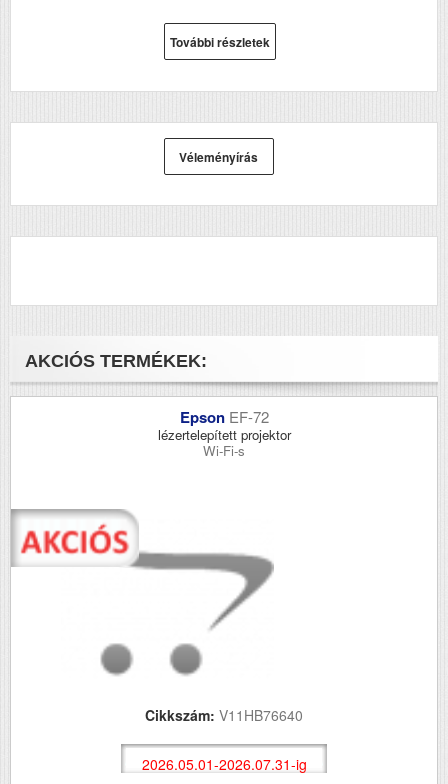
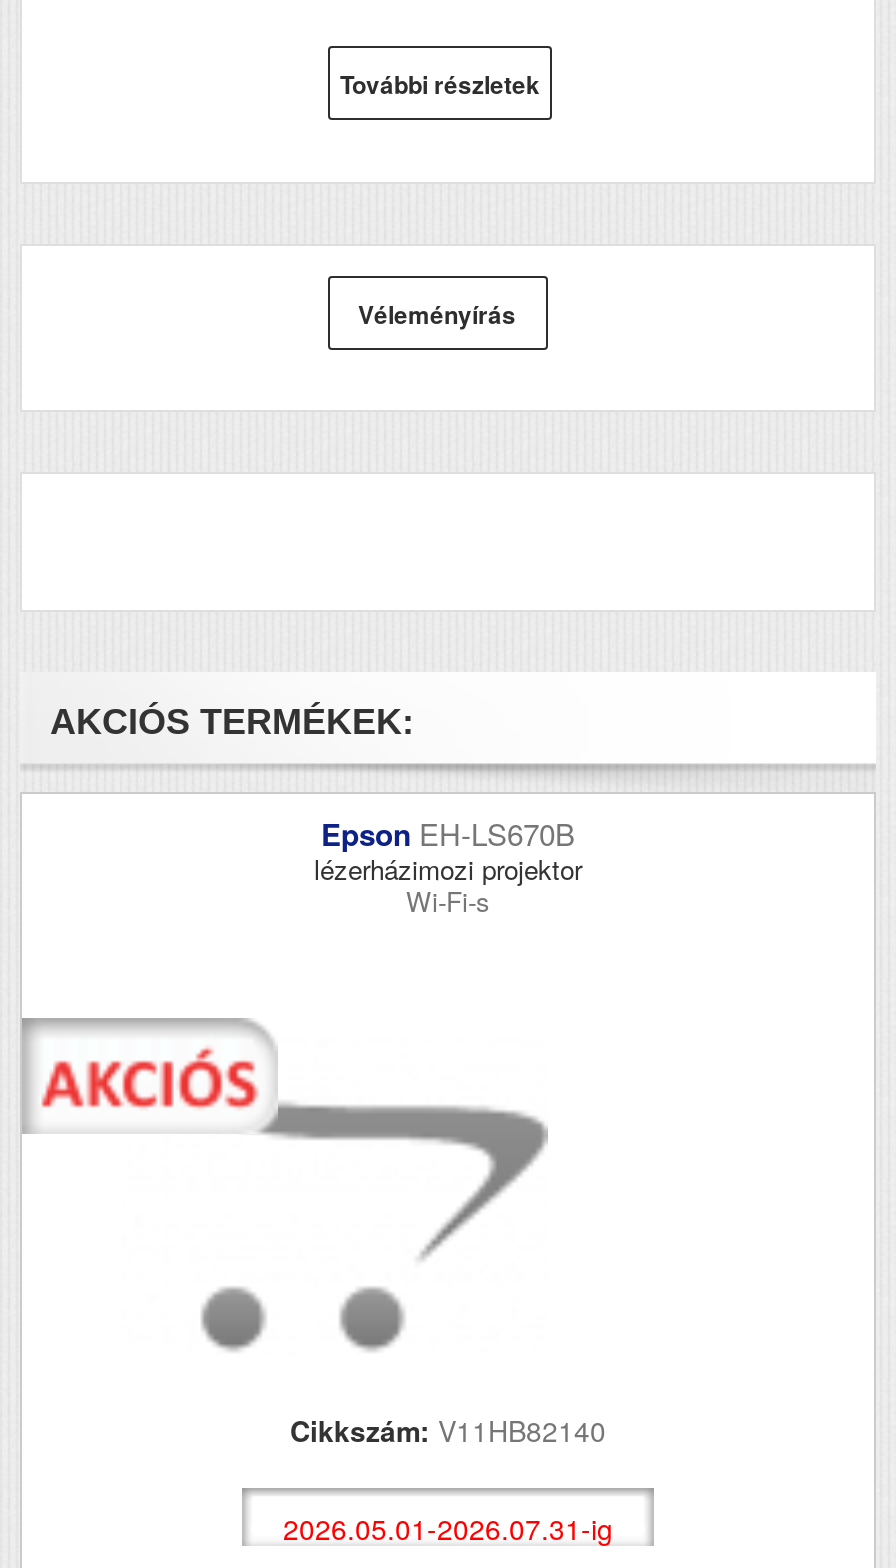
- Epson EF-72
+ Epson EH-LS670B

- lézertelepített projektor
+ lézerházimozi projektor

- Cikkszám: V11HB76640
+ Cikkszám: V11HB82140
